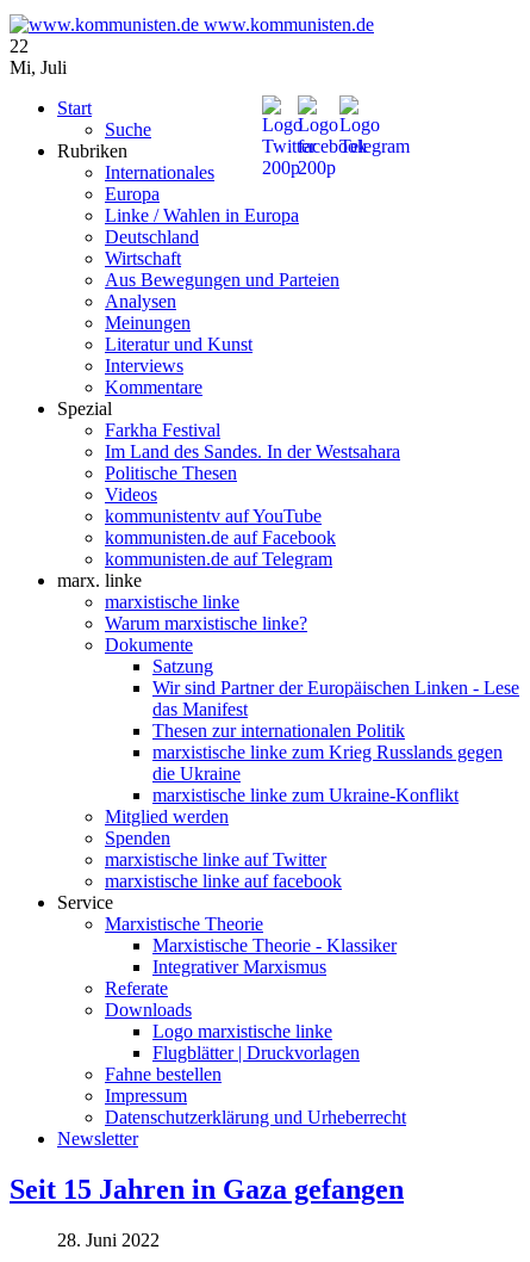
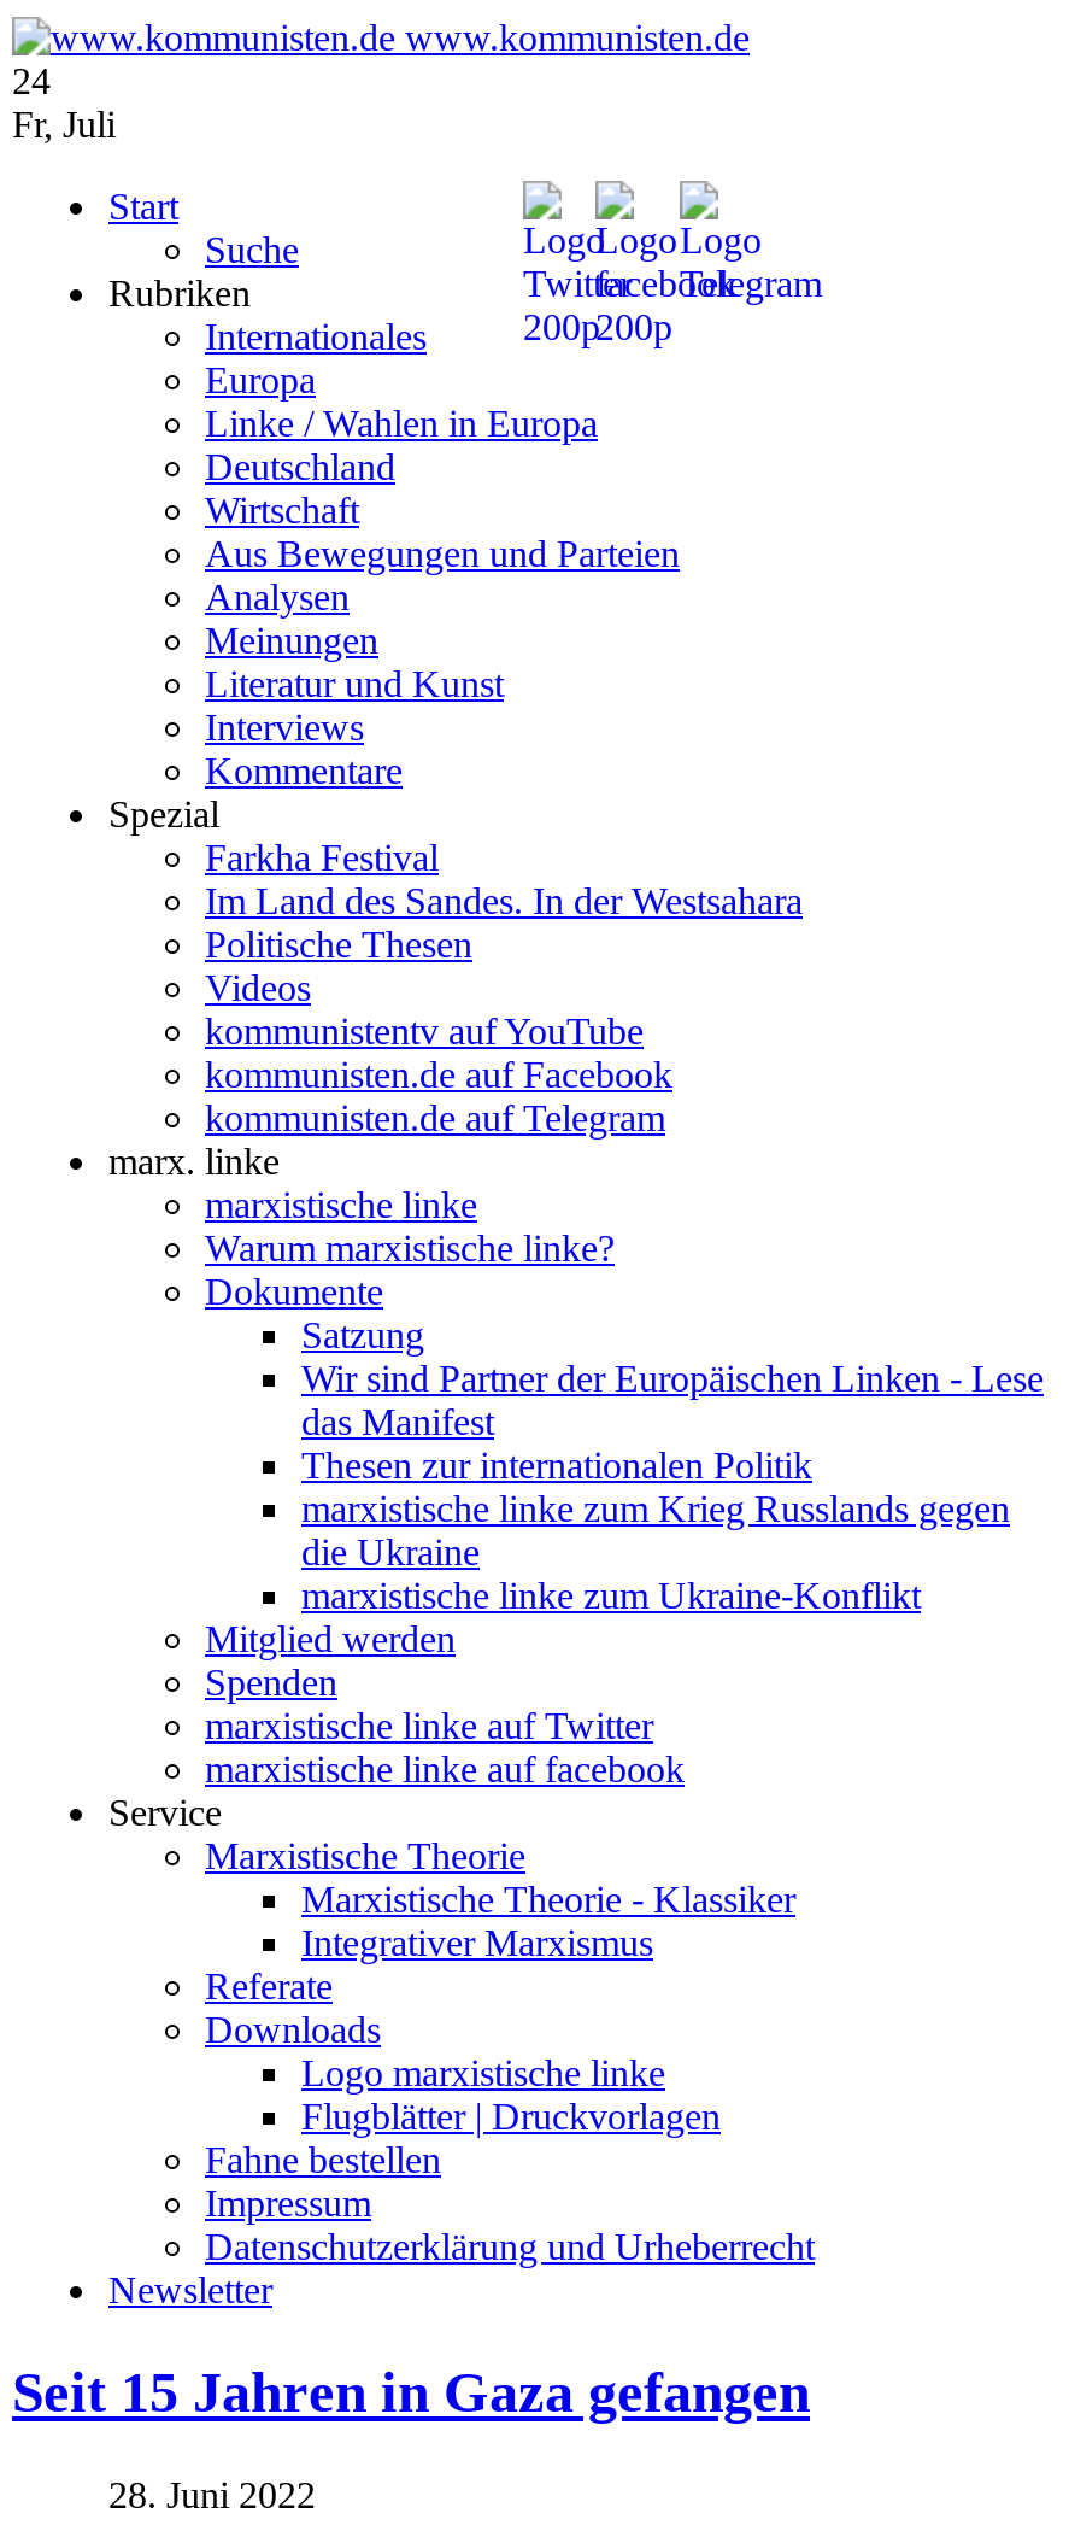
- 22
+ 24

- Mi, Juli
+ Fr, Juli
